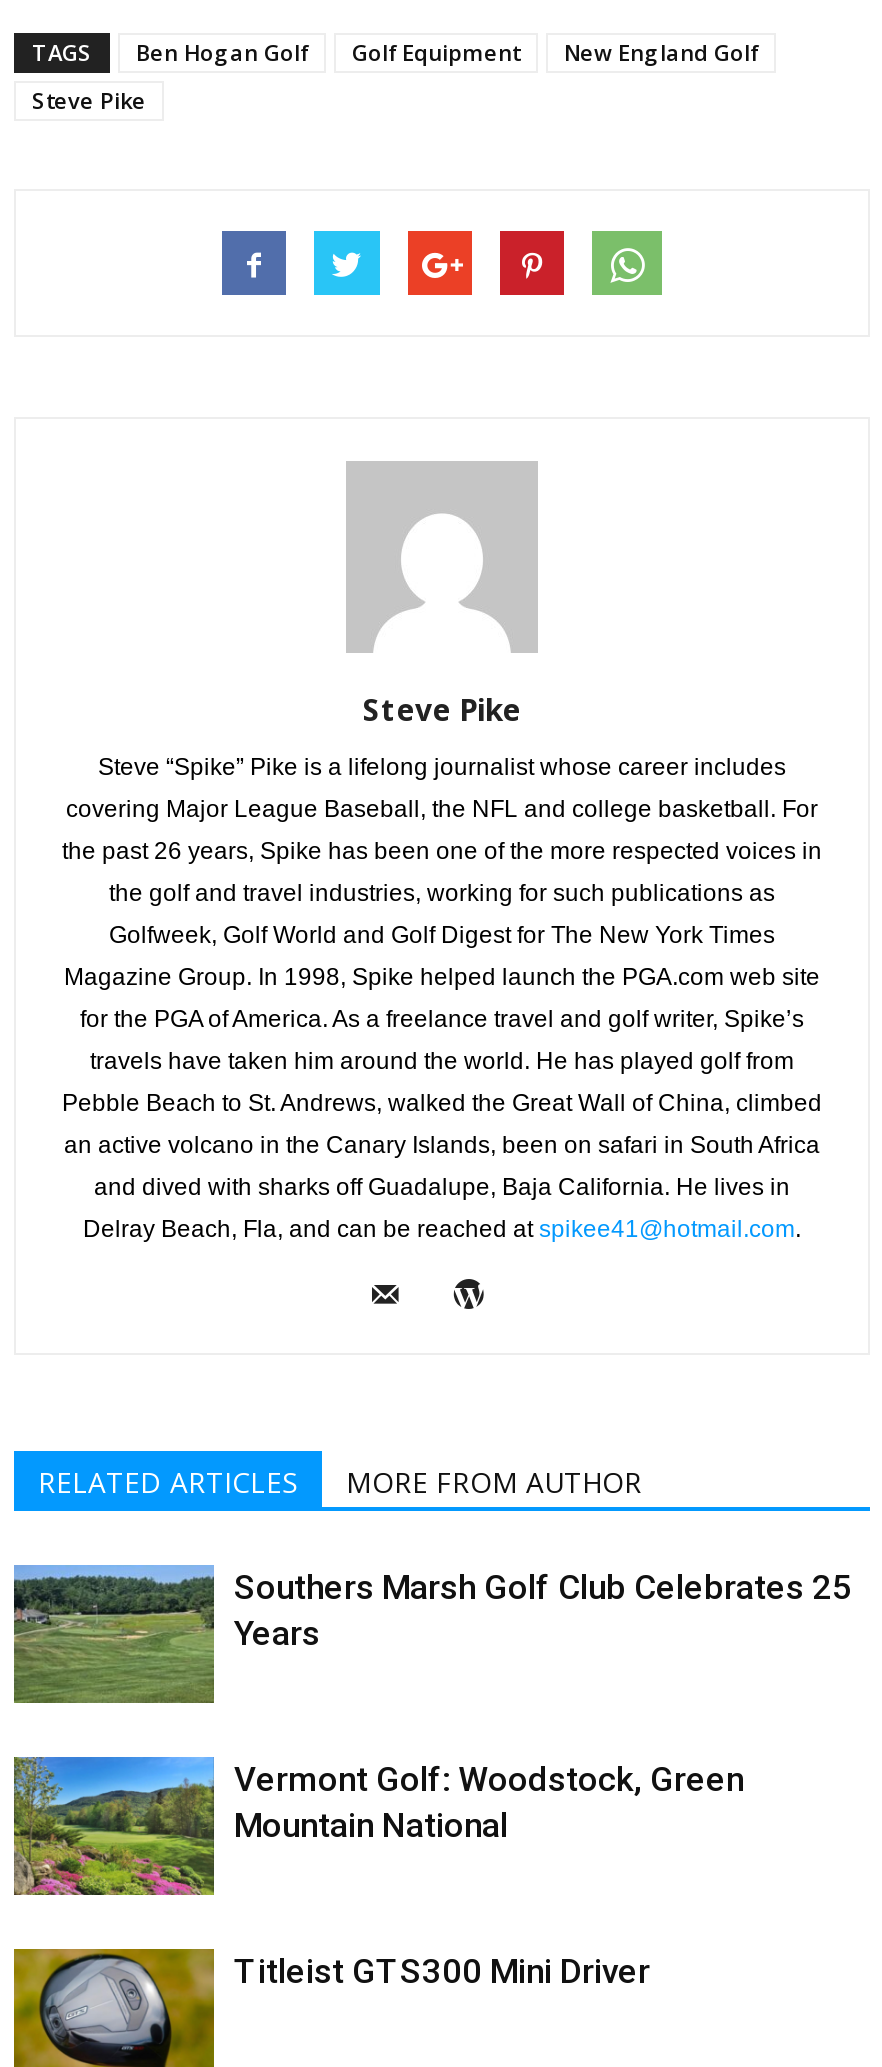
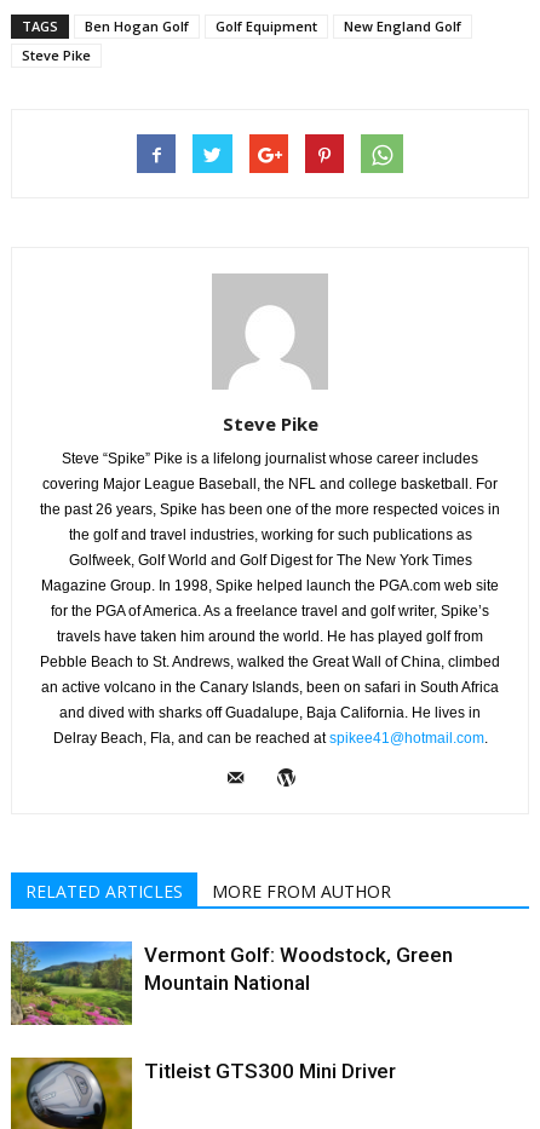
- [image]
- Southers Marsh Golf Club Celebrates 25
- Years
